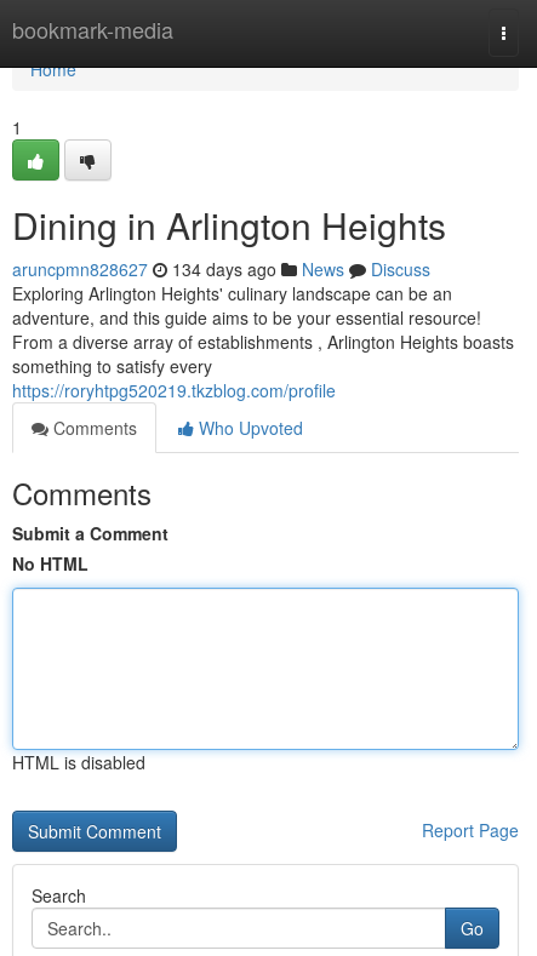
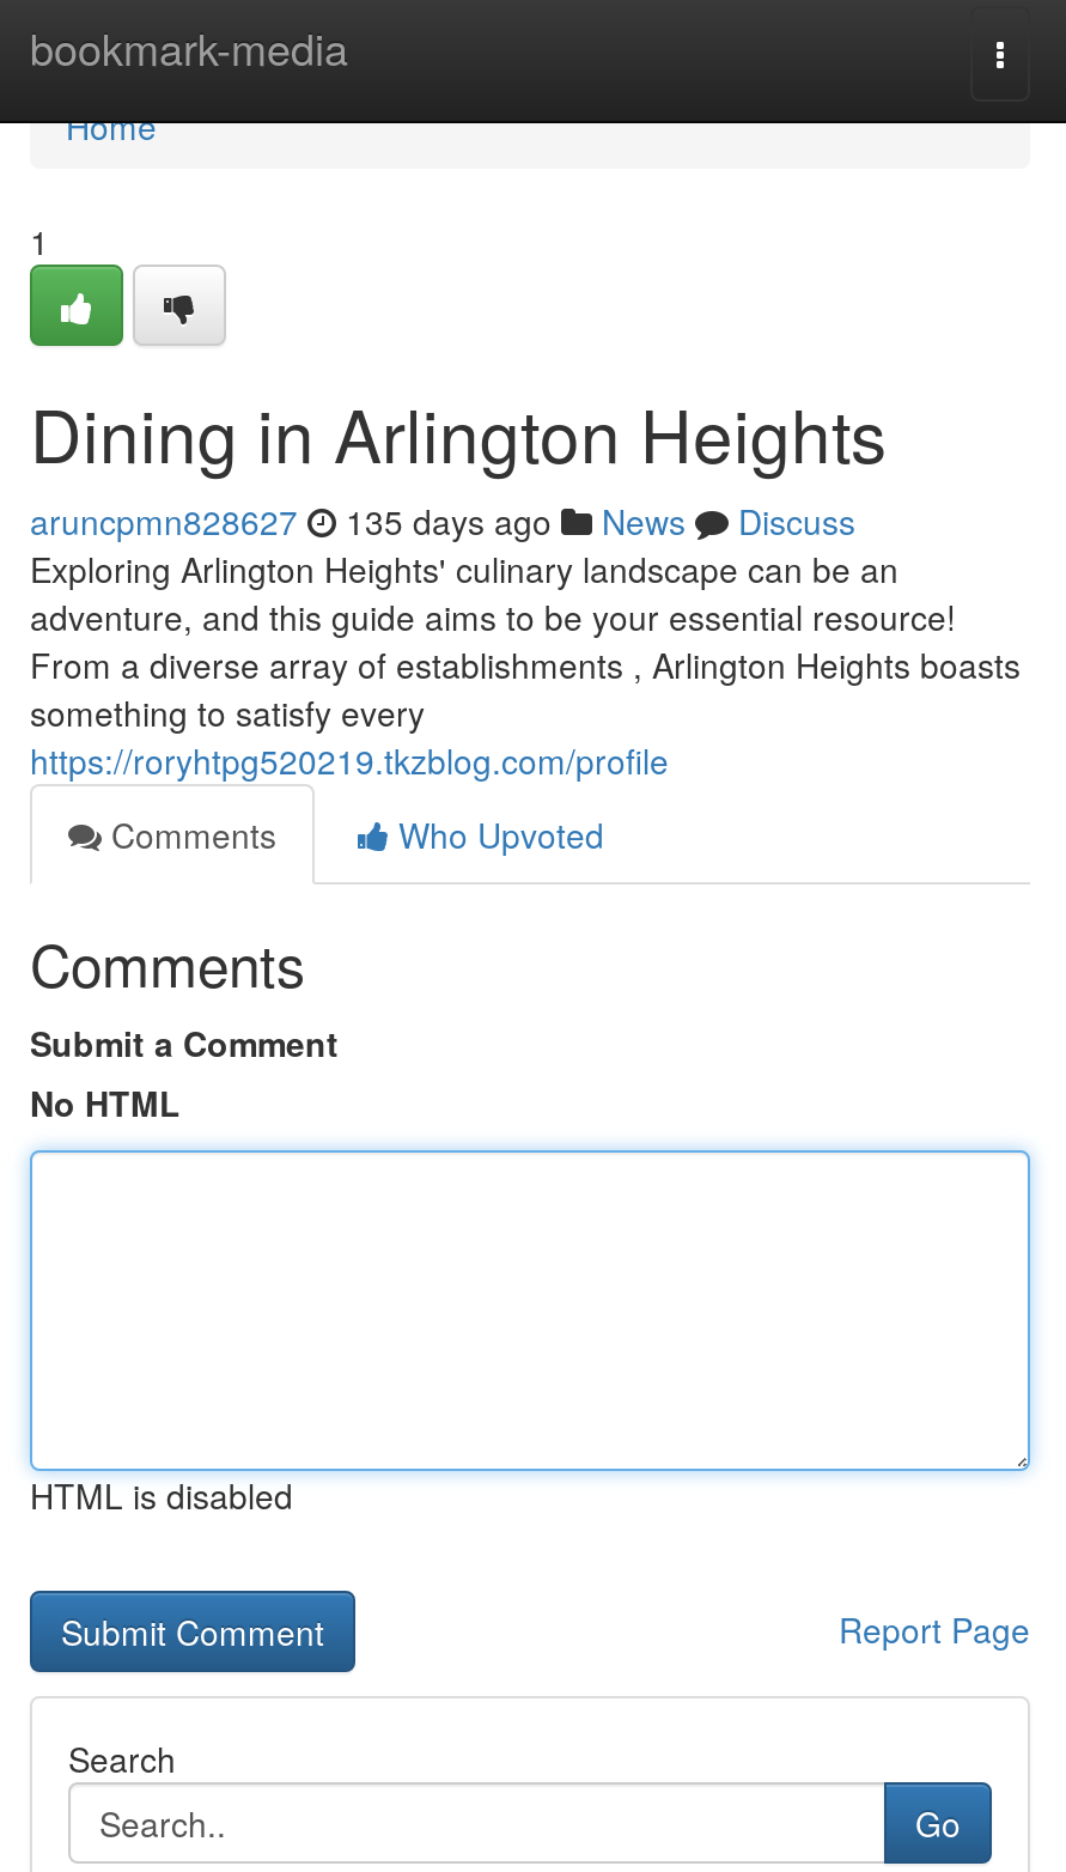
- aruncpmn828627 134 days ago News Discuss
+ aruncpmn828627 135 days ago News Discuss
